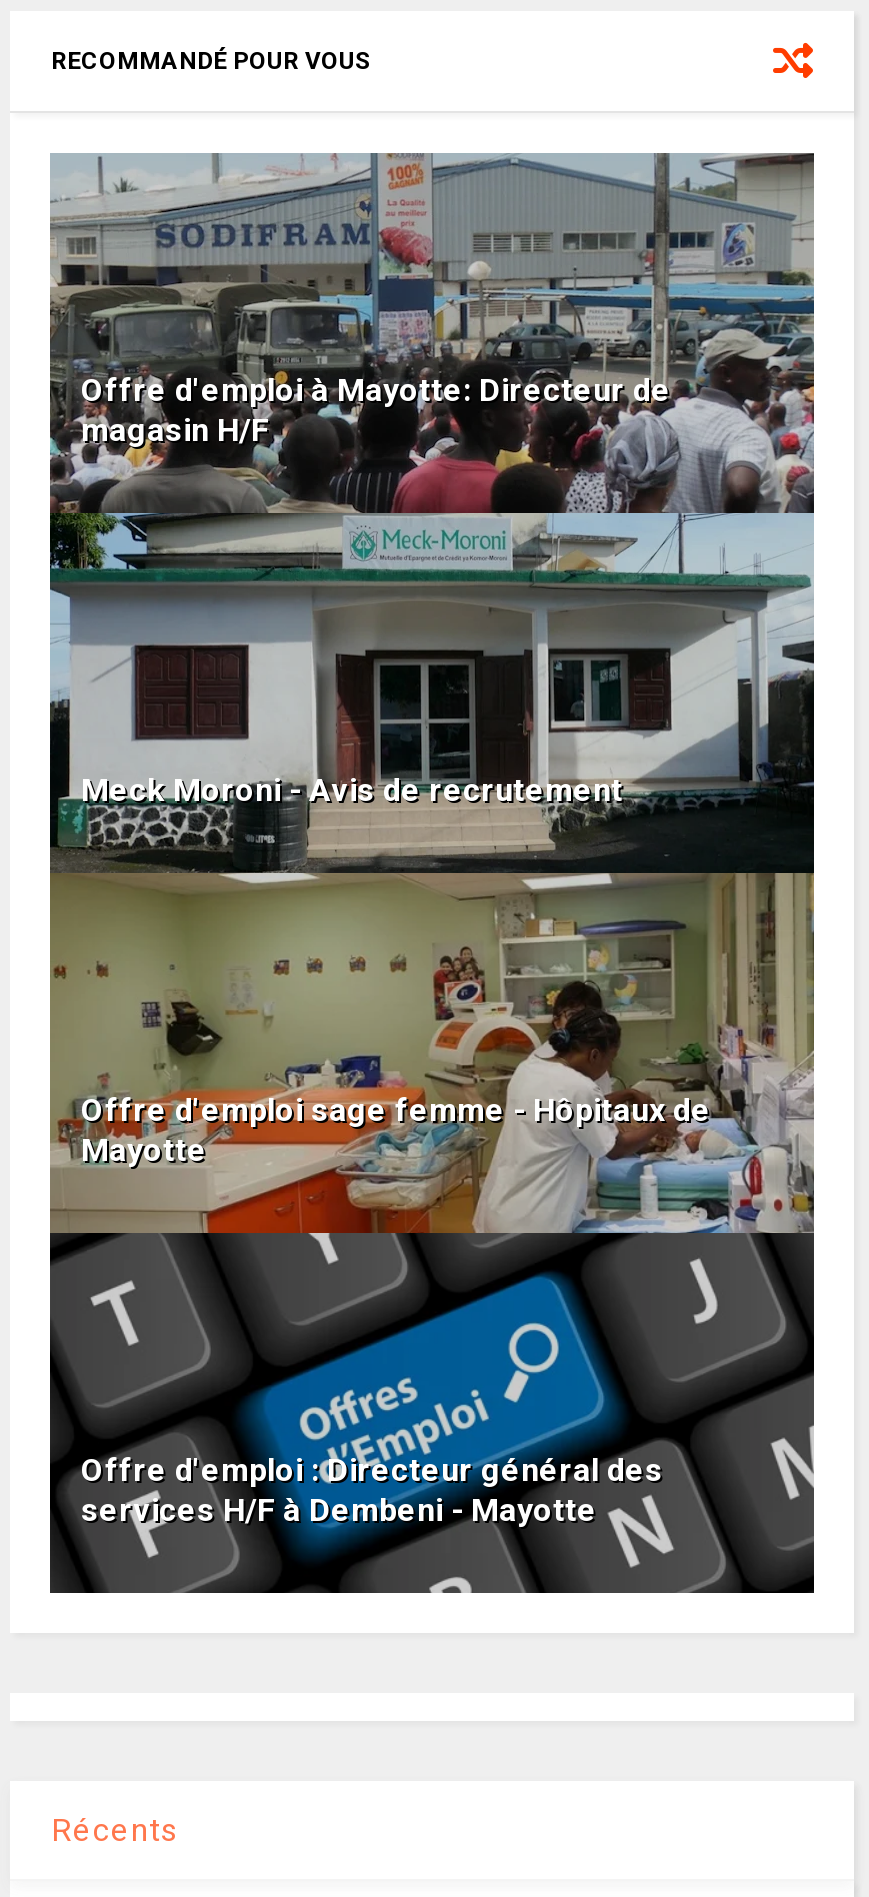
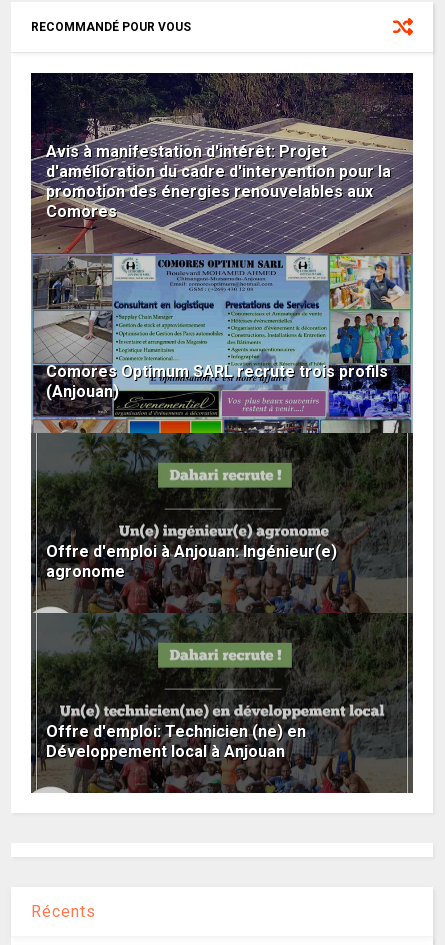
- [image]
- Offre d'emploi à Mayotte: Directeur de
- magasin H/F
+ [image]
+ Avis à manifestation d'intérêt: Projet
+ d'amélioration du cadre d'intervention pour la
+ promotion des énergies renouvelables aux
+ Comores

- Meck Moroni - Avis de recrutement
+ Comores Optimum SARL recrute trois profils
+ (Anjouan)

- Offre d'emploi sage femme - Hôpitaux de
- Mayotte
+ Offre d'emploi à Anjouan: Ingénieur(e)
+ agronome

- Offre d'emploi : Directeur général des
- services H/F à Dembeni - Mayotte
+ Offre d'emploi: Technicien (ne) en
+ Développement local à Anjouan
